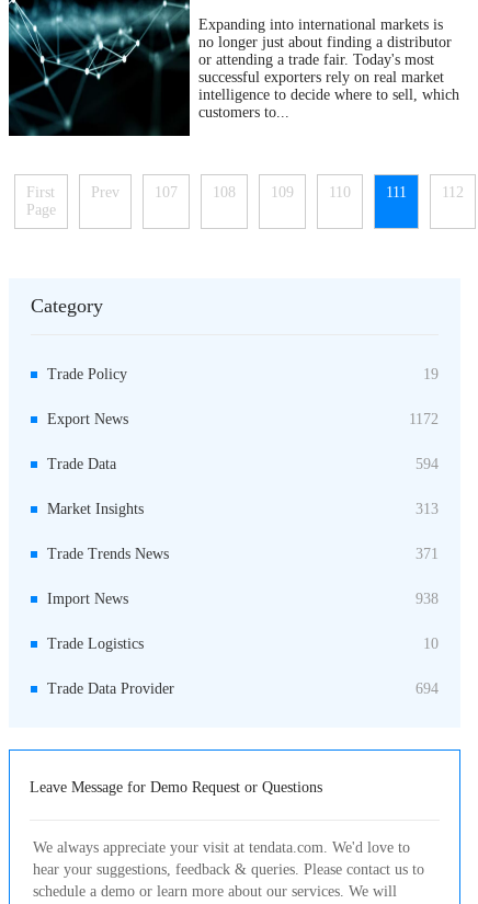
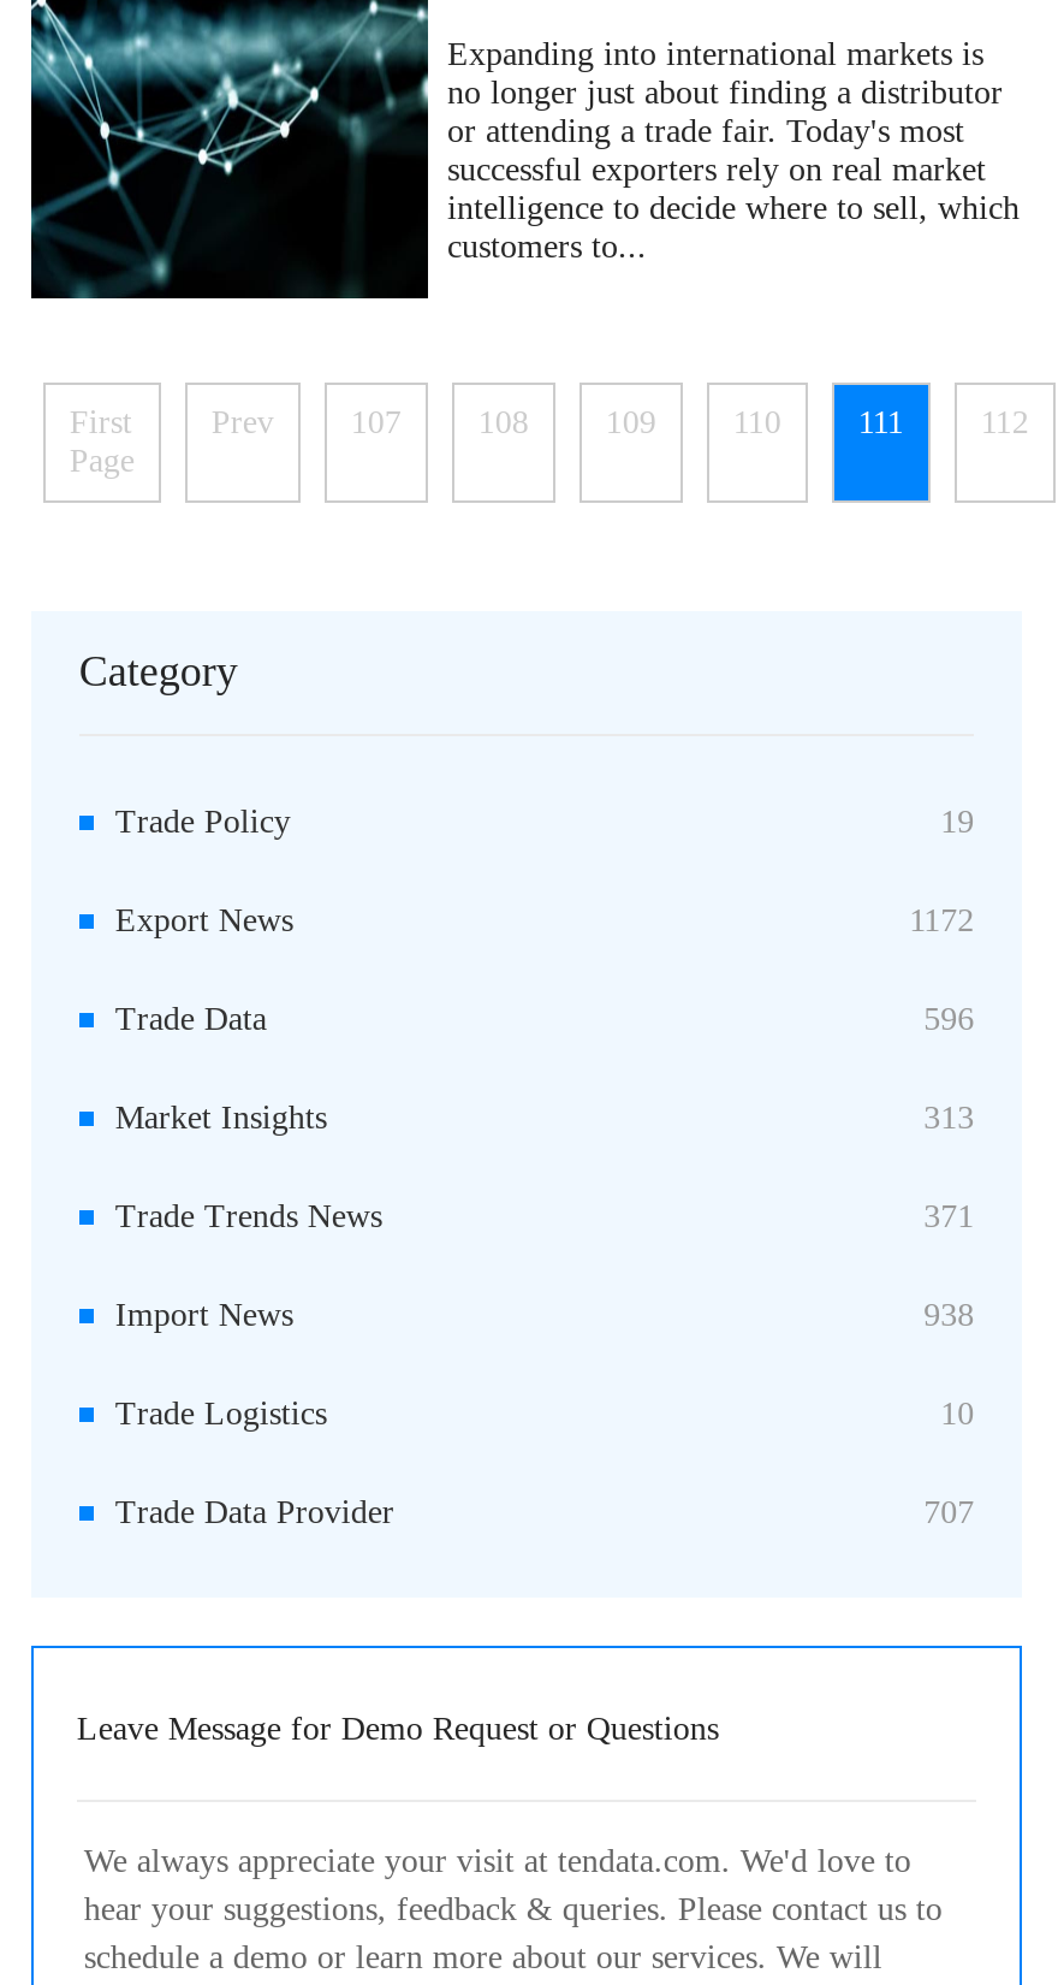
- 594
+ 596

- 694
+ 707
